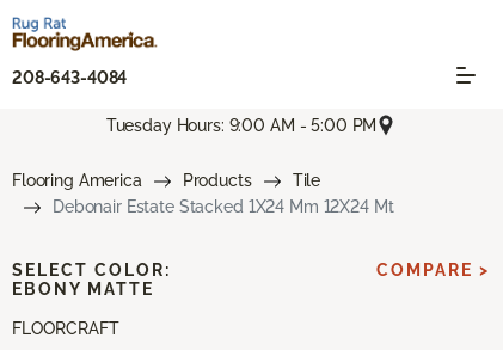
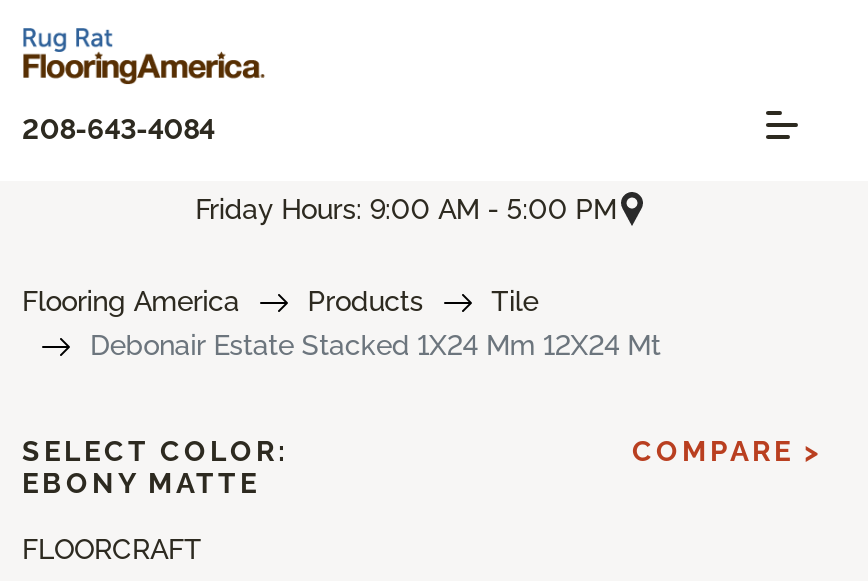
- Tuesday Hours: 9:00 AM - 5:00 PM
+ Friday Hours: 9:00 AM - 5:00 PM
